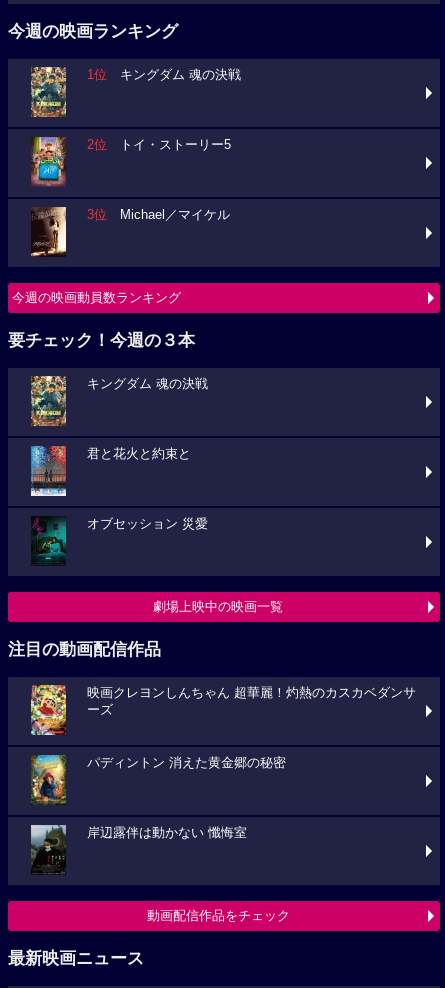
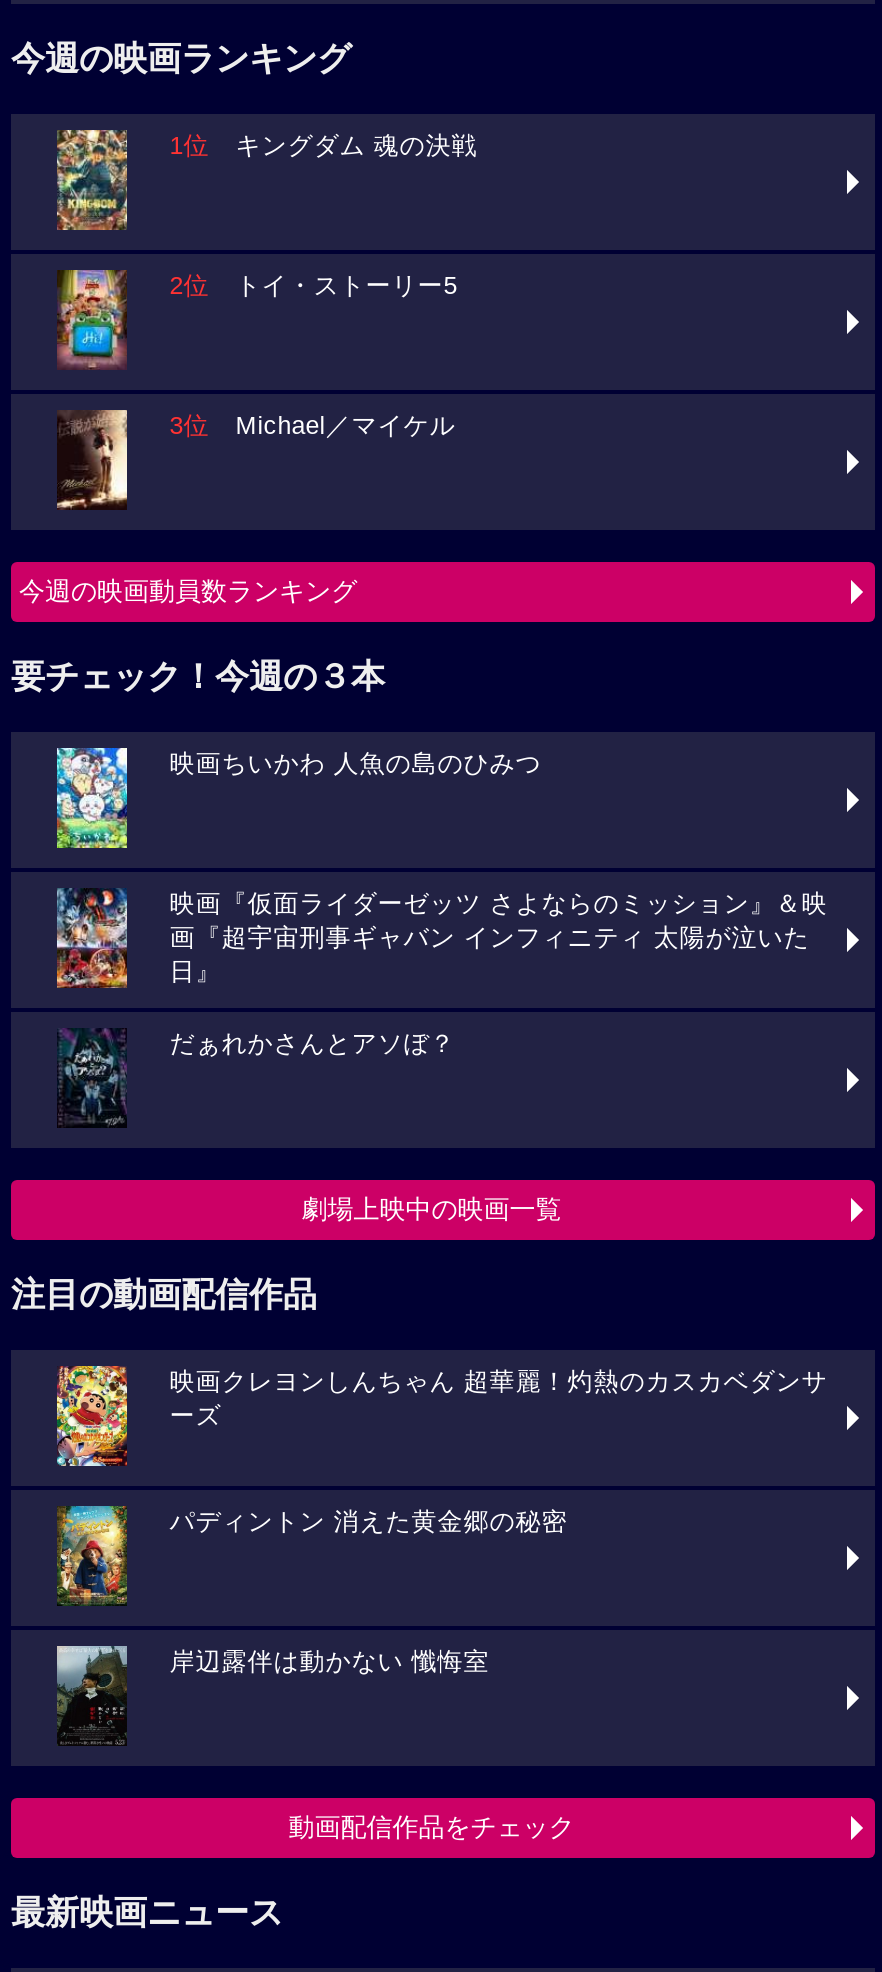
- [image]
- キングダム 魂の決戦
+ [image]
+ 映画ちいかわ 人魚の島のひみつ

- [image]
- 君と花火と約束と
+ [image]
+ 映画『仮面ライダーゼッツ さよならのミッション』＆映
+ 画『超宇宙刑事ギャバン インフィニティ 太陽が泣いた
+ 日』

- [image]
- オブセッション 災愛
+ [image]
+ だぁれかさんとアソぼ？
